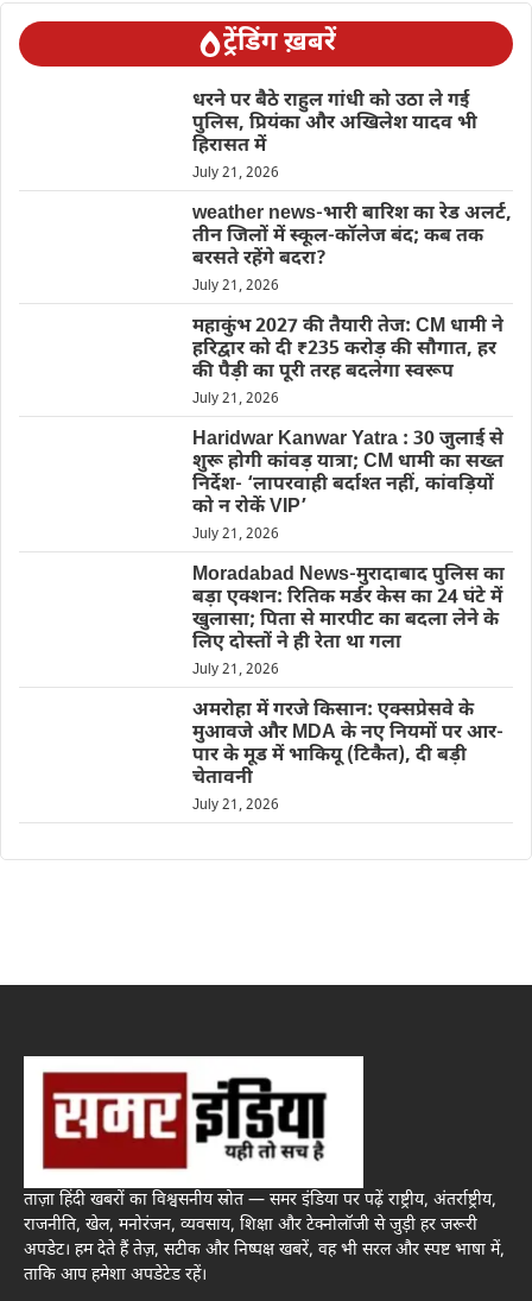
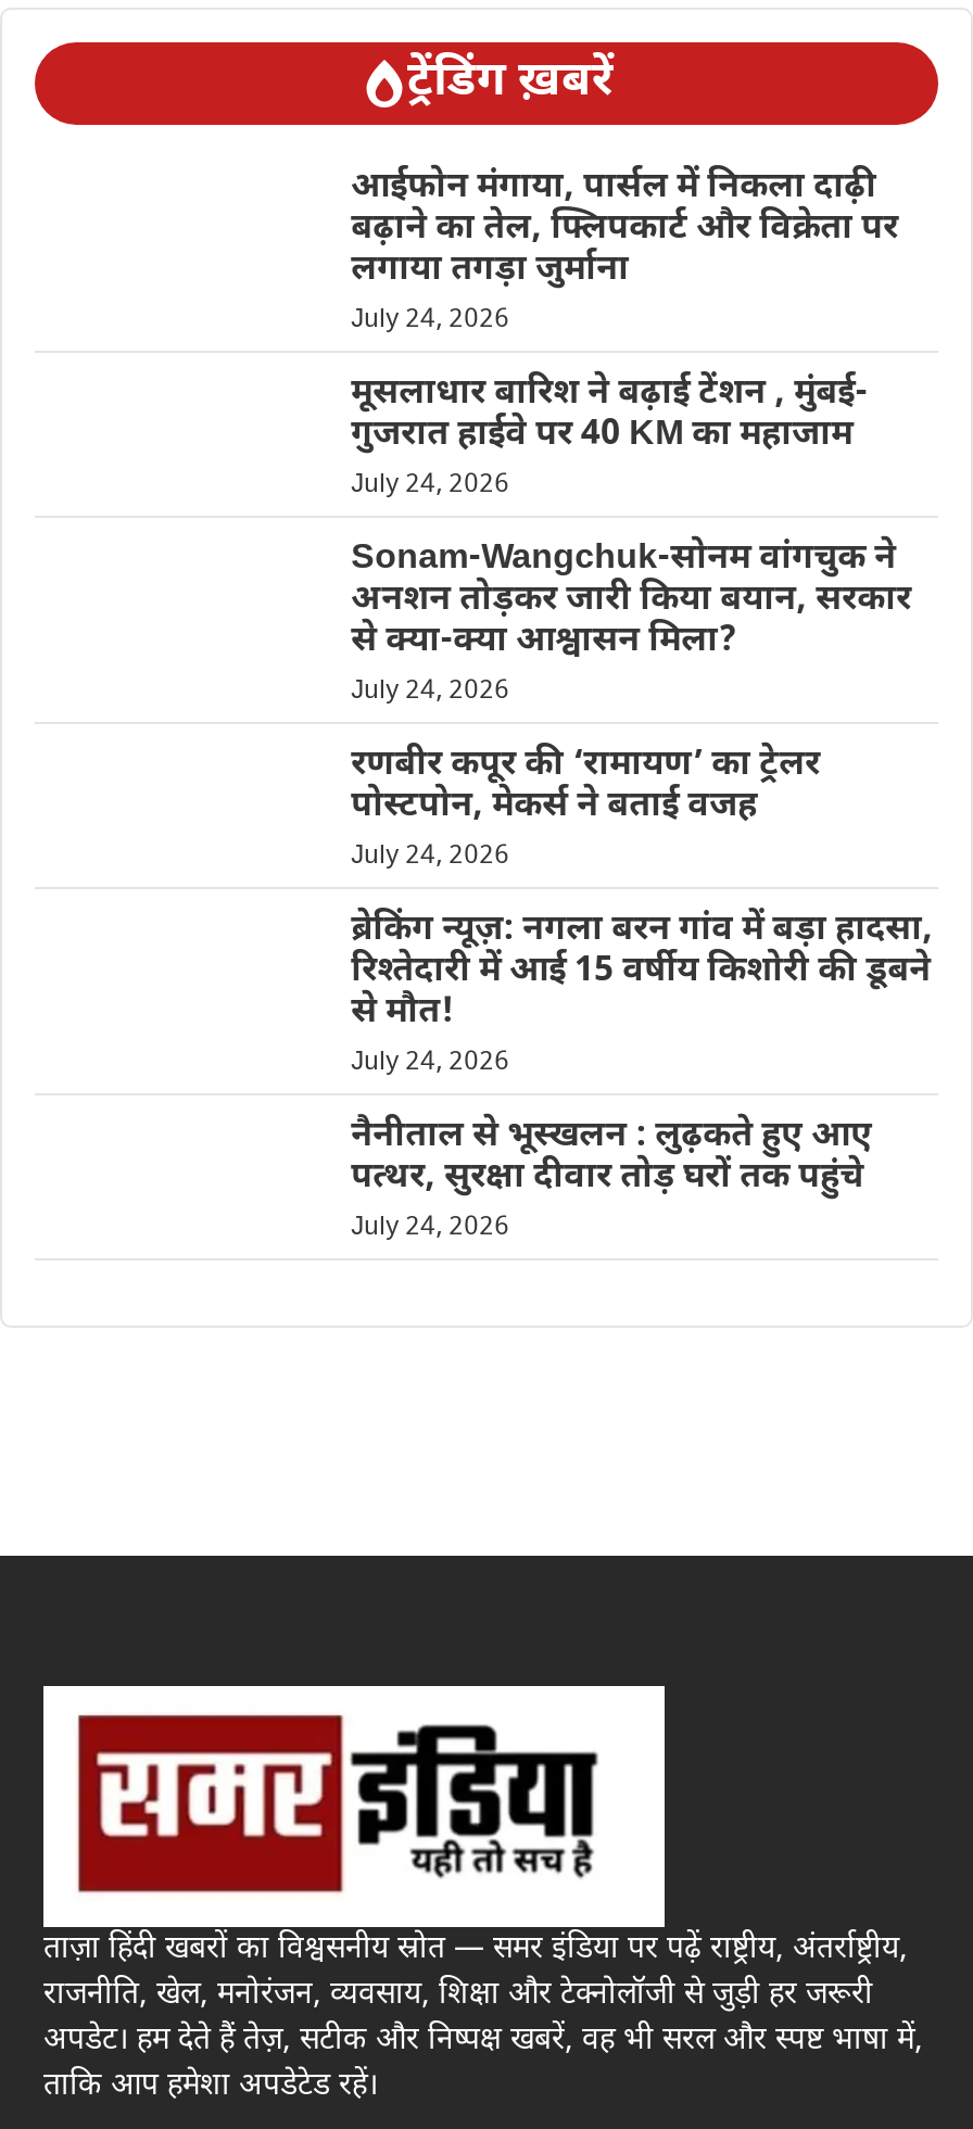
- धरने पर बैठे राहुल गांधी को उठा ले गई
- पुलिस, प्रियंका और अखिलेश यादव भी
- हिरासत में
- July 21, 2026
+ आईफोन मंगाया, पार्सल में निकला दाढ़ी
+ बढ़ाने का तेल, फ्लिपकार्ट और विक्रेता पर
+ लगाया तगड़ा जुर्माना
+ July 24, 2026

- weather news-भारी बारिश का रेड अलर्ट,
- तीन जिलों में स्कूल-कॉलेज बंद; कब तक
- बरसते रहेंगे बदरा?
- July 21, 2026
+ मूसलाधार बारिश ने बढ़ाई टेंशन , मुंबई-
+ गुजरात हाईवे पर 40 KM का महाजाम
+ July 24, 2026

- महाकुंभ 2027 की तैयारी तेज: CM धामी ने
- हरिद्वार को दी ₹235 करोड़ की सौगात, हर
- की पैड़ी का पूरी तरह बदलेगा स्वरूप
- July 21, 2026
+ Sonam-Wangchuk-सोनम वांगचुक ने
+ अनशन तोड़कर जारी किया बयान, सरकार
+ से क्या-क्या आश्वासन मिला?
+ July 24, 2026

- Haridwar Kanwar Yatra : 30 जुलाई से
- शुरू होगी कांवड़ यात्रा; CM धामी का सख्त
- निर्देश- ‘लापरवाही बर्दाश्त नहीं, कांवड़ियों
- को न रोकें VIP’
- July 21, 2026
+ रणबीर कपूर की ‘रामायण’ का ट्रेलर
+ पोस्टपोन, मेकर्स ने बताई वजह
+ July 24, 2026

- Moradabad News-मुरादाबाद पुलिस का
- बड़ा एक्शन: रितिक मर्डर केस का 24 घंटे में
- खुलासा; पिता से मारपीट का बदला लेने के
- लिए दोस्तों ने ही रेता था गला
- July 21, 2026
+ ब्रेकिंग न्यूज़: नगला बरन गांव में बड़ा हादसा,
+ रिश्तेदारी में आई 15 वर्षीय किशोरी की डूबने
+ से मौत!
+ July 24, 2026

- अमरोहा में गरजे किसान: एक्सप्रेसवे के
- मुआवजे और MDA के नए नियमों पर आर-
- पार के मूड में भाकियू (टिकैत), दी बड़ी
- चेतावनी
- July 21, 2026
+ नैनीताल से भूस्खलन : लुढ़कते हुए आए
+ पत्थर, सुरक्षा दीवार तोड़ घरों तक पहुंचे
+ July 24, 2026
